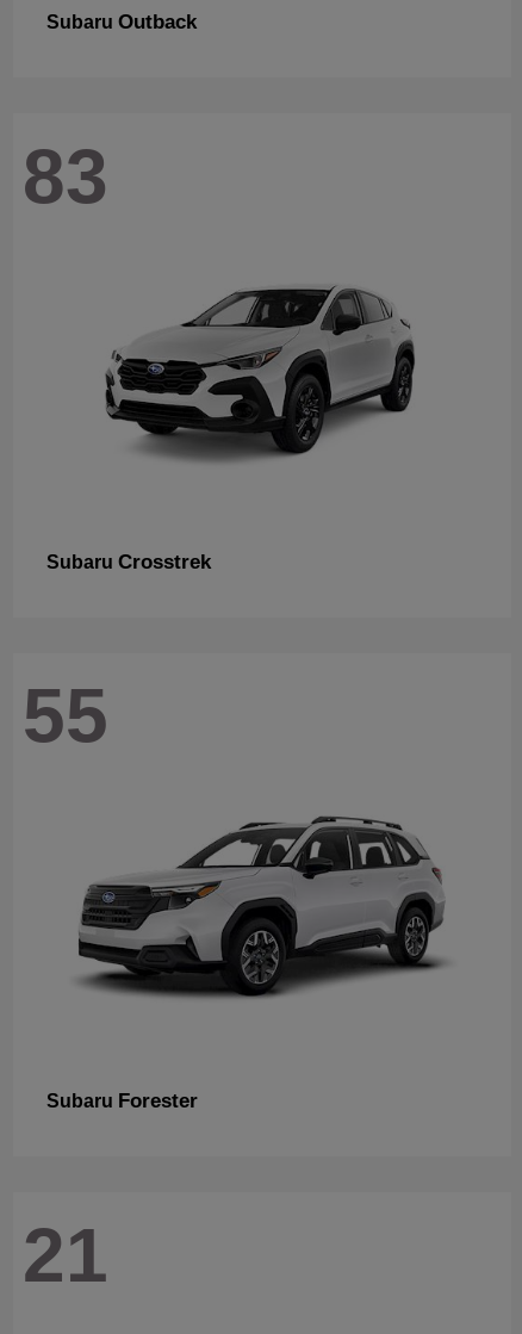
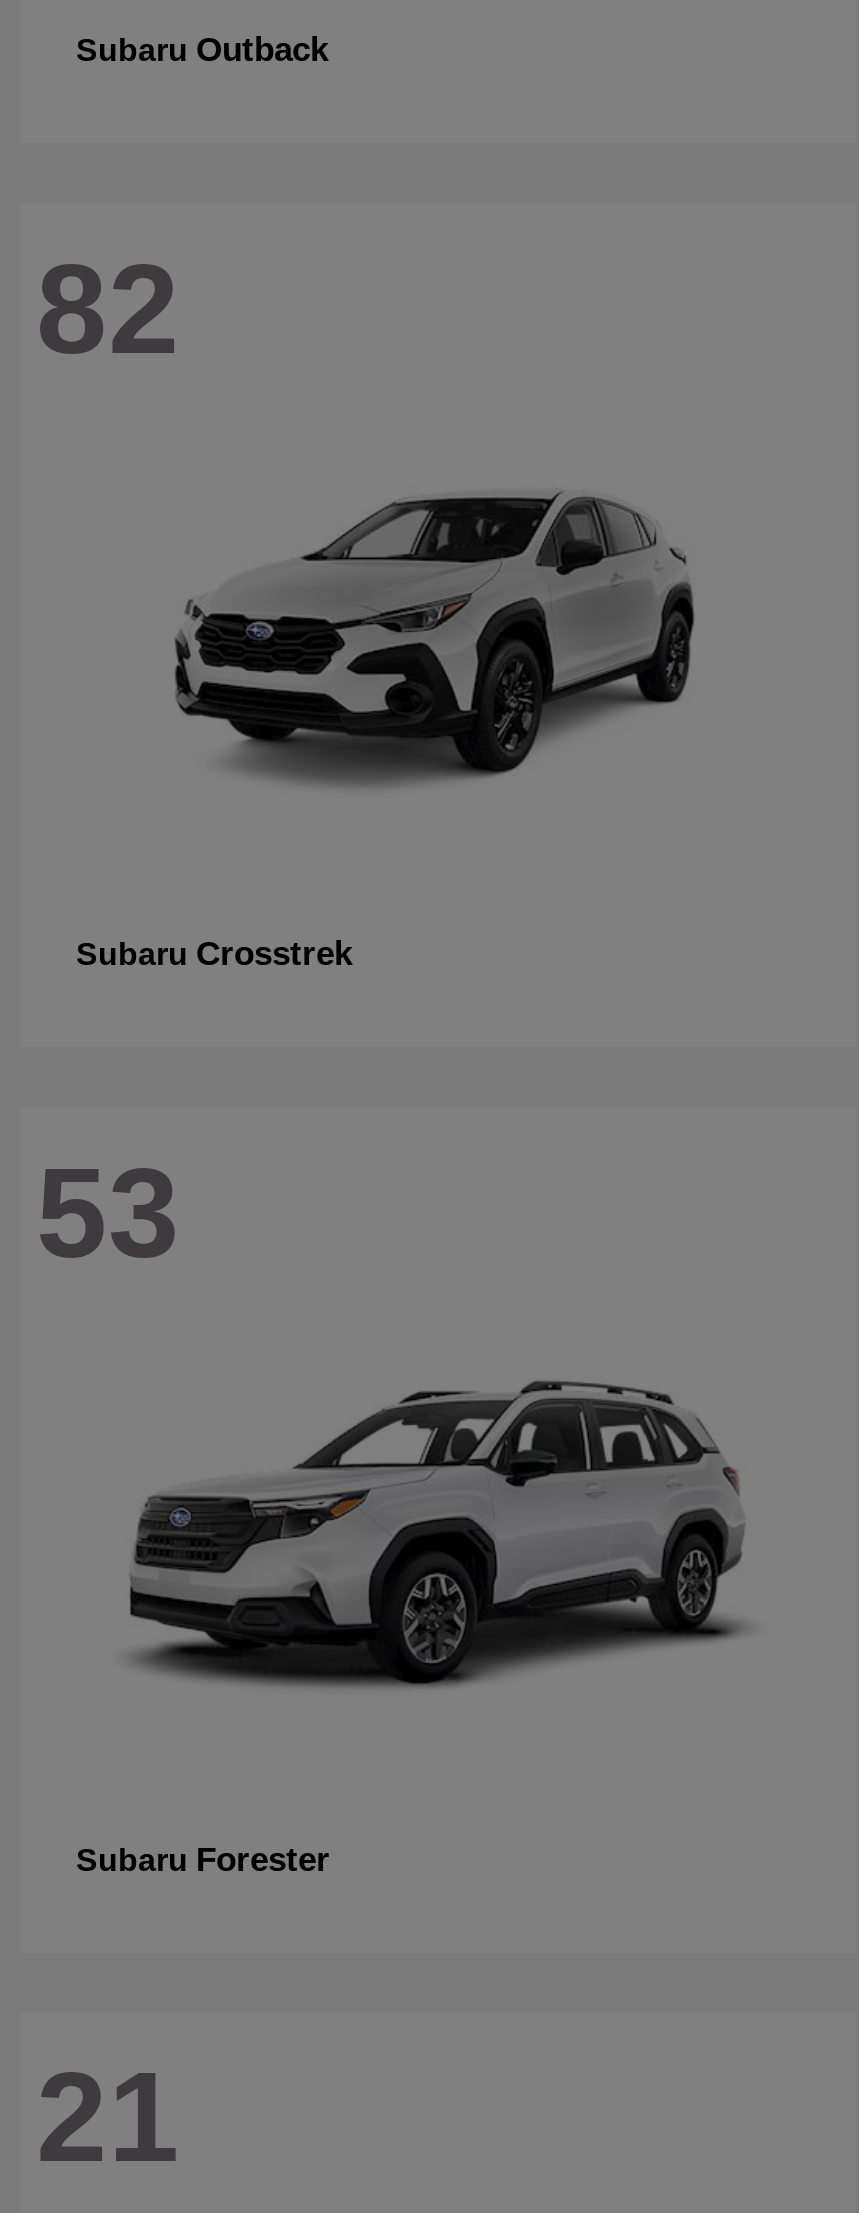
- 83
+ 82

- 55
+ 53
